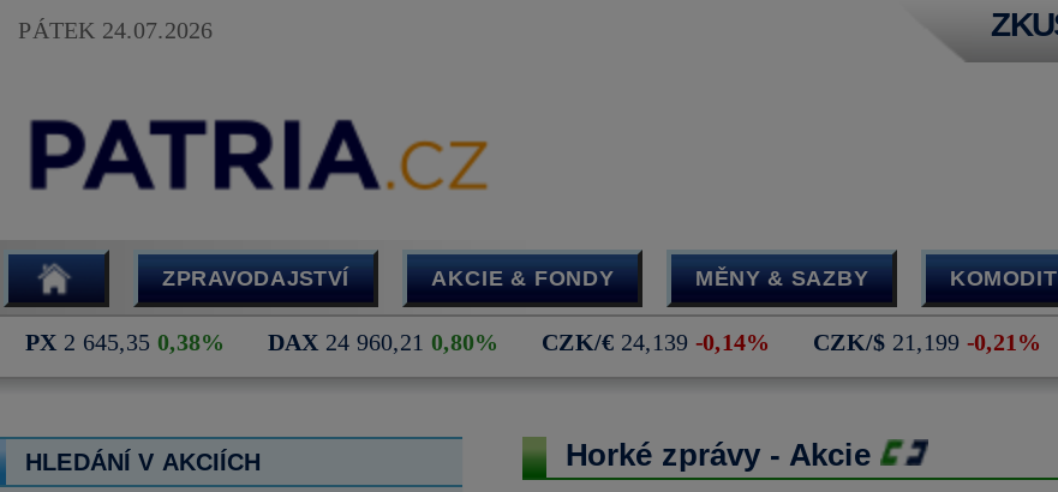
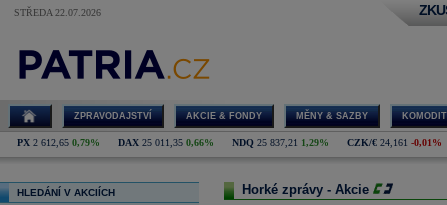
- PÁTEK 24.07.2026
+ STŘEDA 22.07.2026

- PX 2 645,35 0,38%
- DAX 24 960,21 0,80%
- CZK/€ 24,139 -0,14%
- CZK/$ 21,199 -0,21%
+ PX 2 612,65 0,79%
+ DAX 25 011,35 0,66%
+ NDQ 25 837,21 1,29%
+ CZK/€ 24,161 -0,01%
